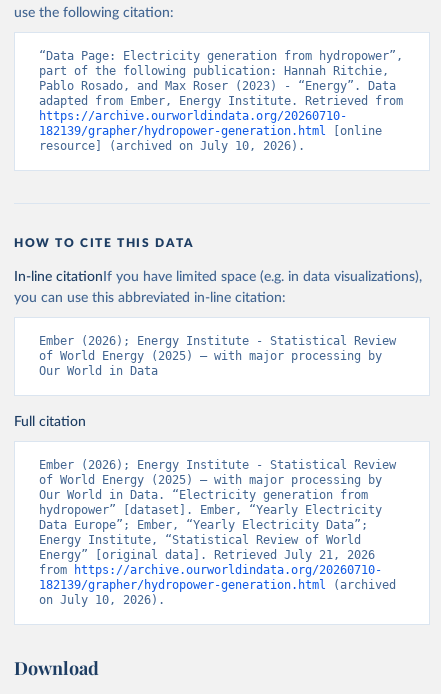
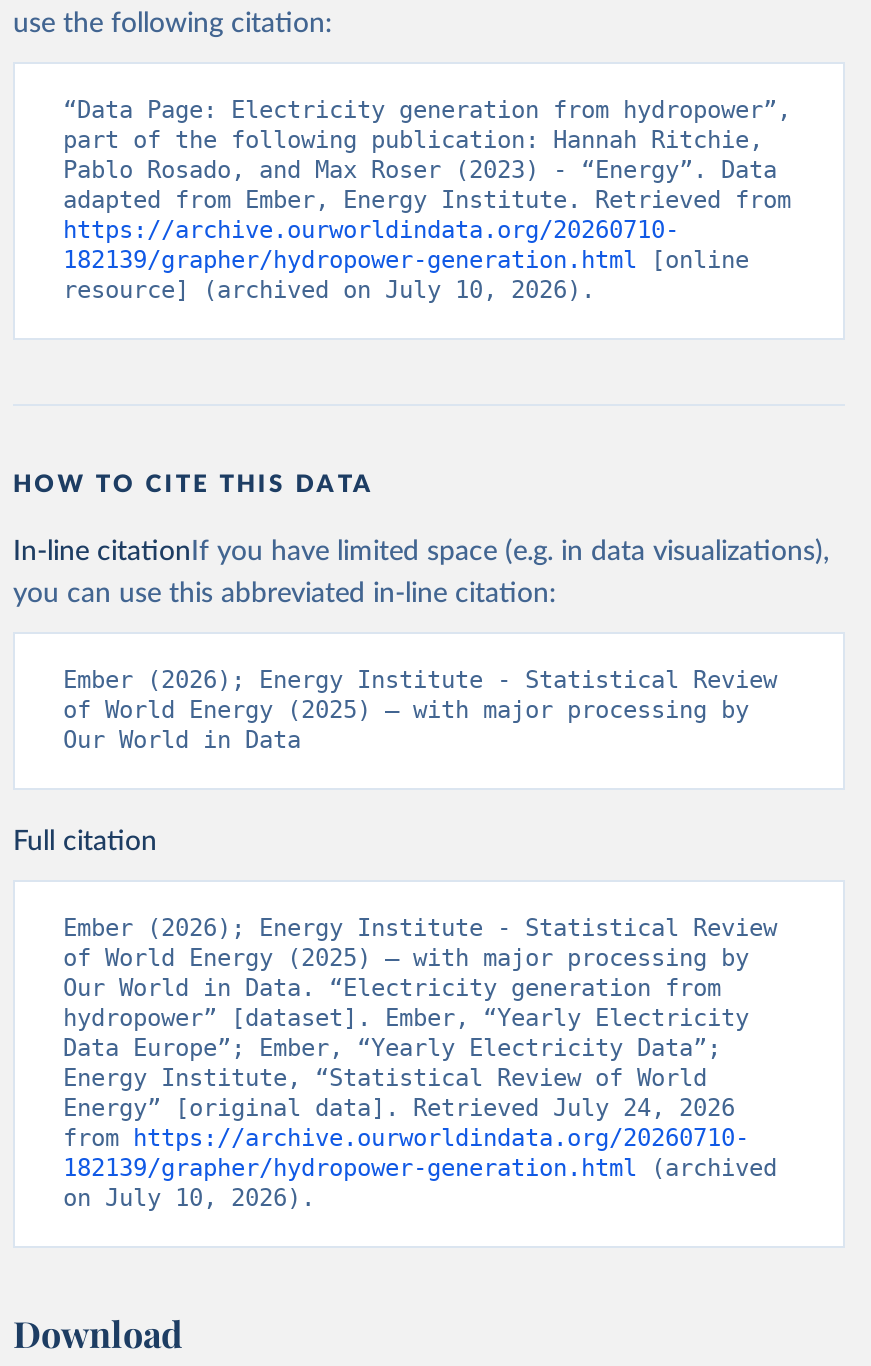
- Energy” [original data]. Retrieved July 21, 2026
+ Energy” [original data]. Retrieved July 24, 2026
